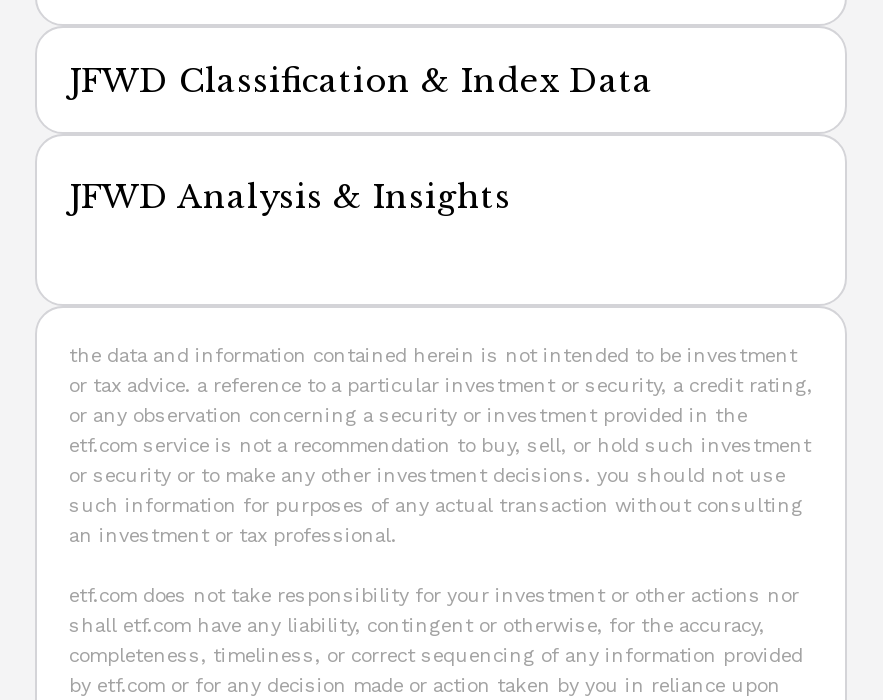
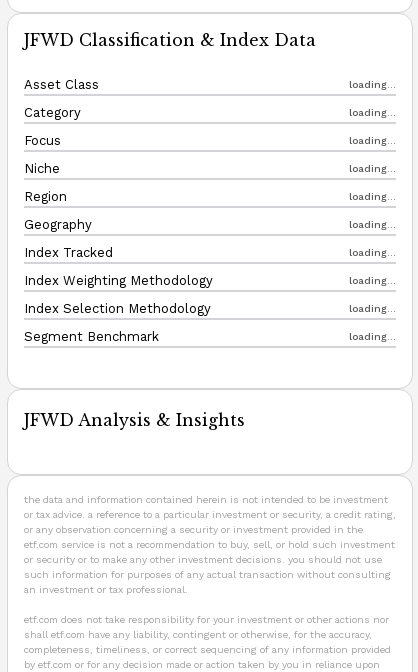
+ Asset Class
+ loading...
+ Category
+ loading...
+ Focus
+ loading...
+ Niche
+ loading...
+ Region
+ loading...
+ Geography
+ loading...
+ Index Tracked
+ loading...
+ Index Weighting Methodology
+ loading...
+ Index Selection Methodology
+ loading...
+ Segment Benchmark
+ loading...
